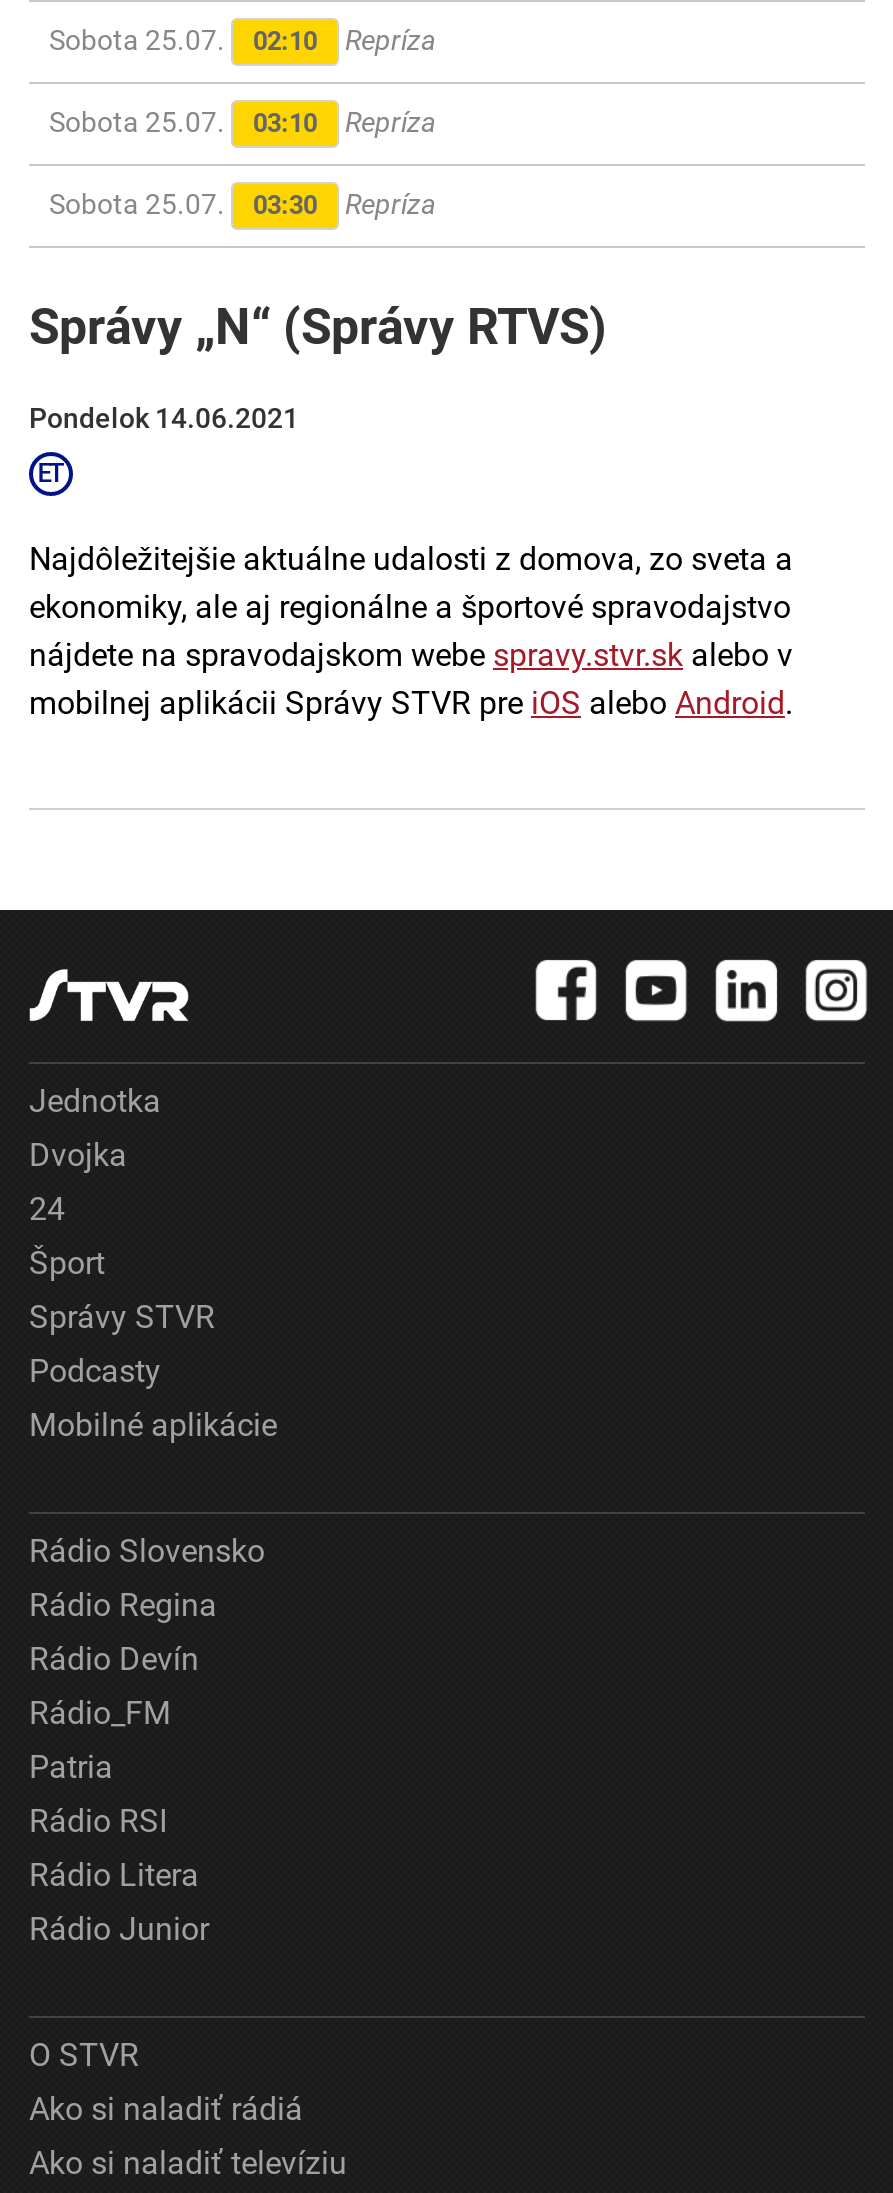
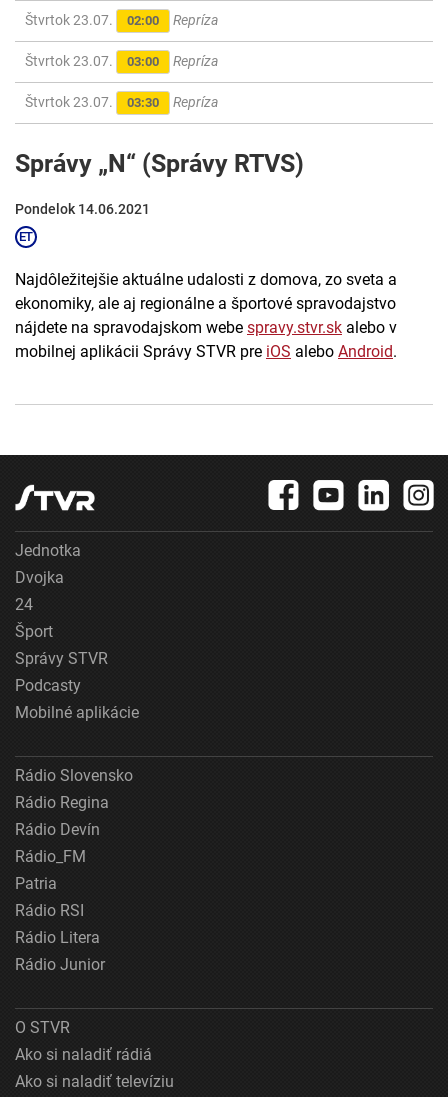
- Sobota 25.07.
- 02:10
+ Štvrtok 23.07.
+ 02:00

- Sobota 25.07.
- 03:10
+ Štvrtok 23.07.
+ 03:00

- Sobota 25.07. 03:30 Repríza
+ Štvrtok 23.07. 03:30 Repríza
